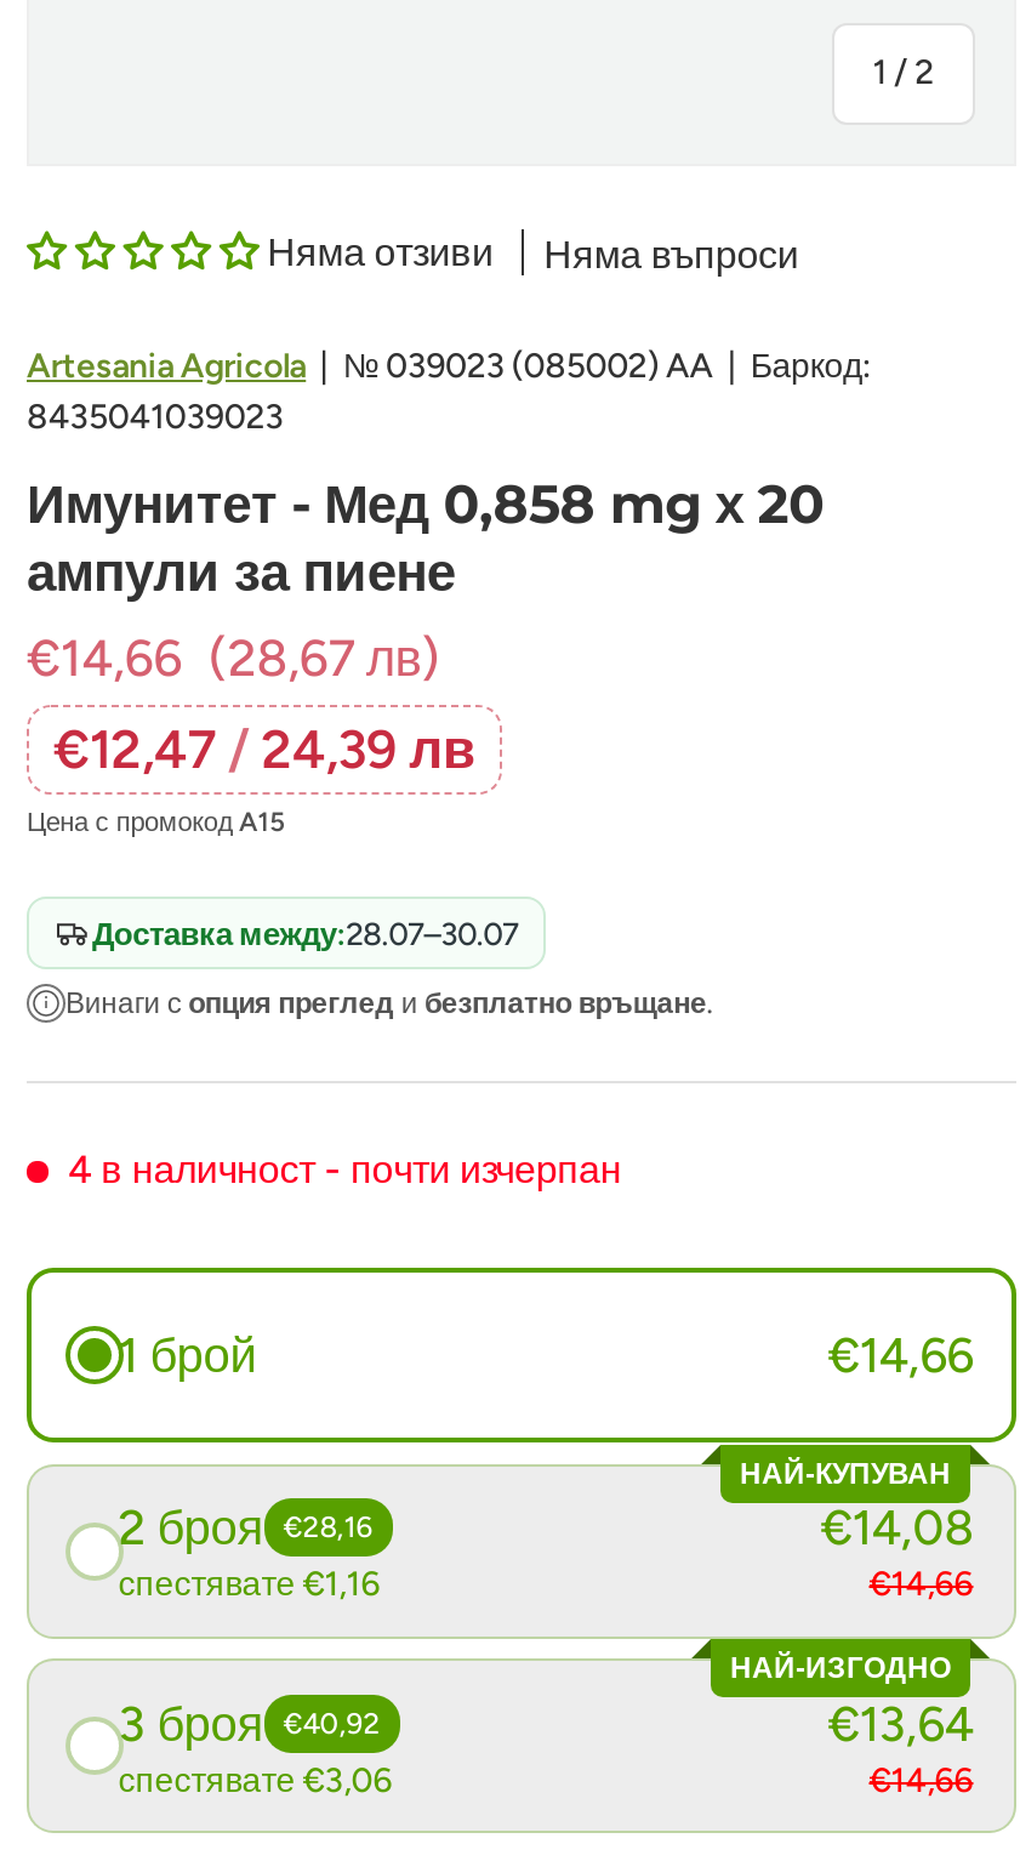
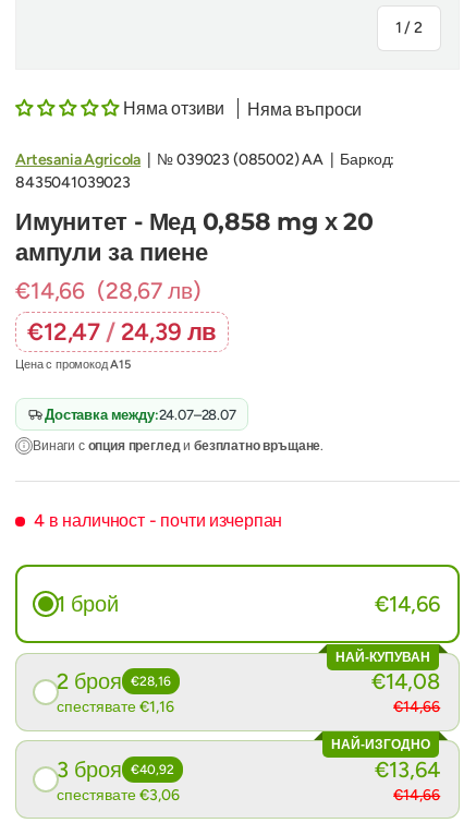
- Доставка между:28.07–30.07
+ Доставка между:24.07–28.07
